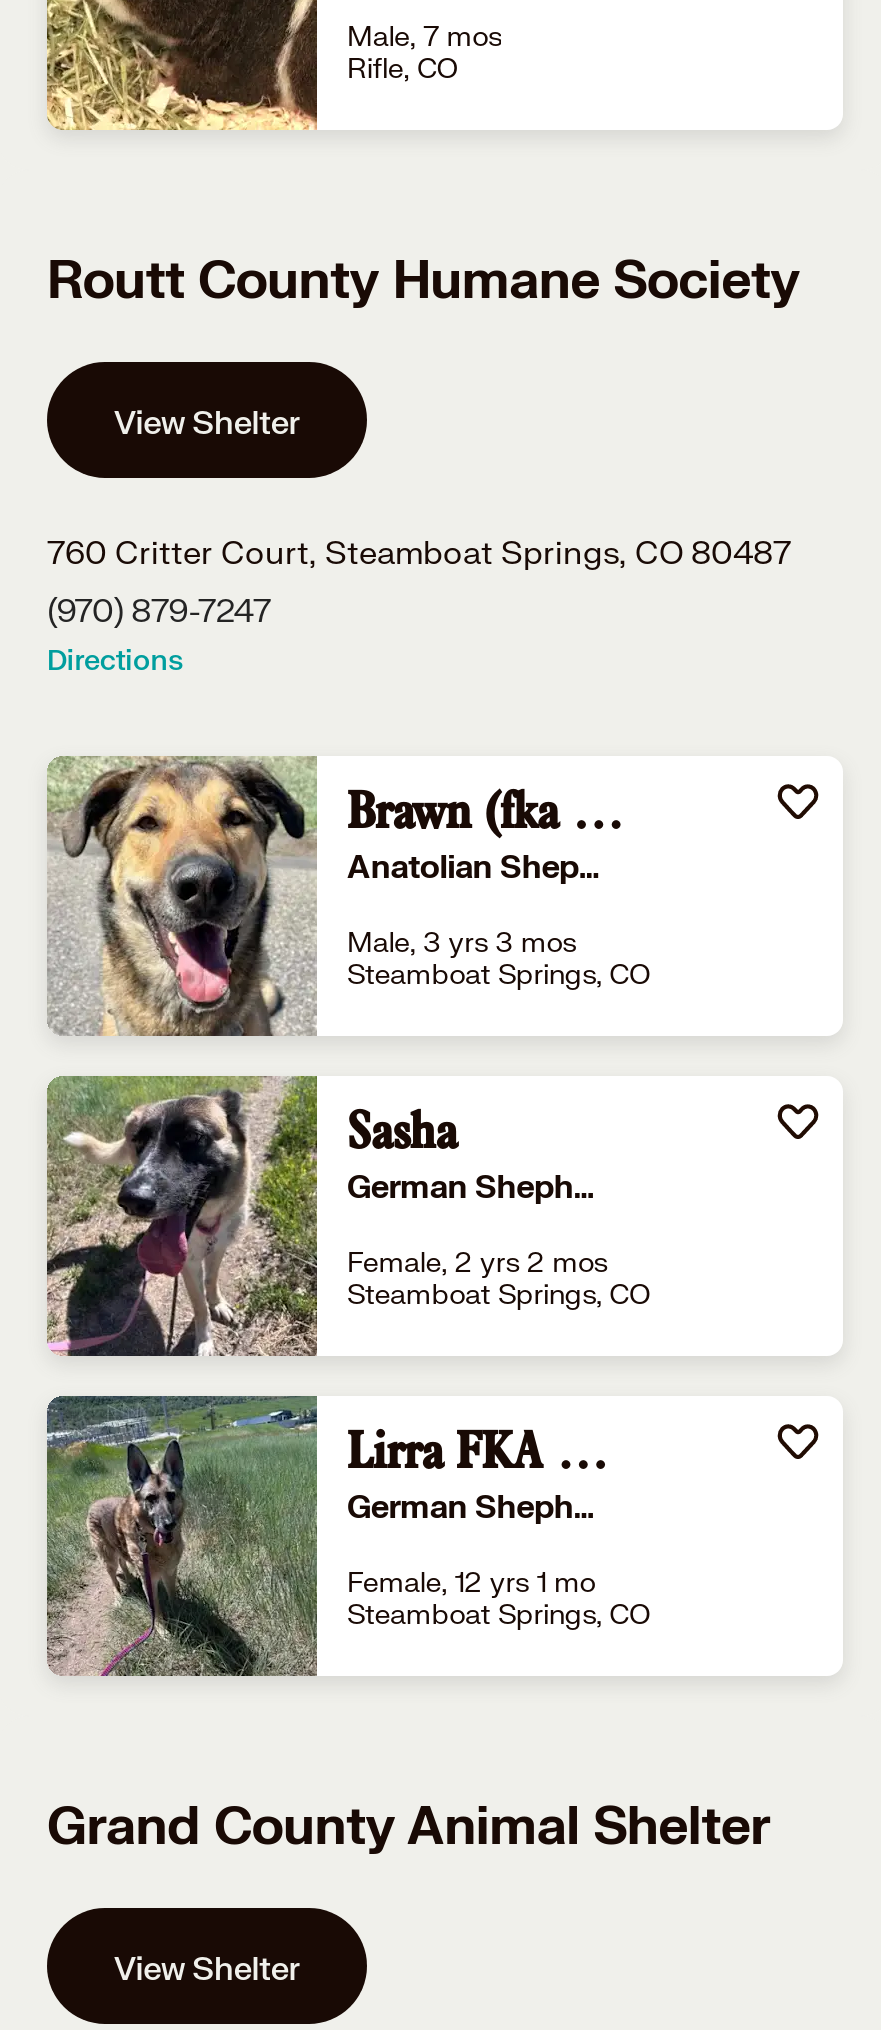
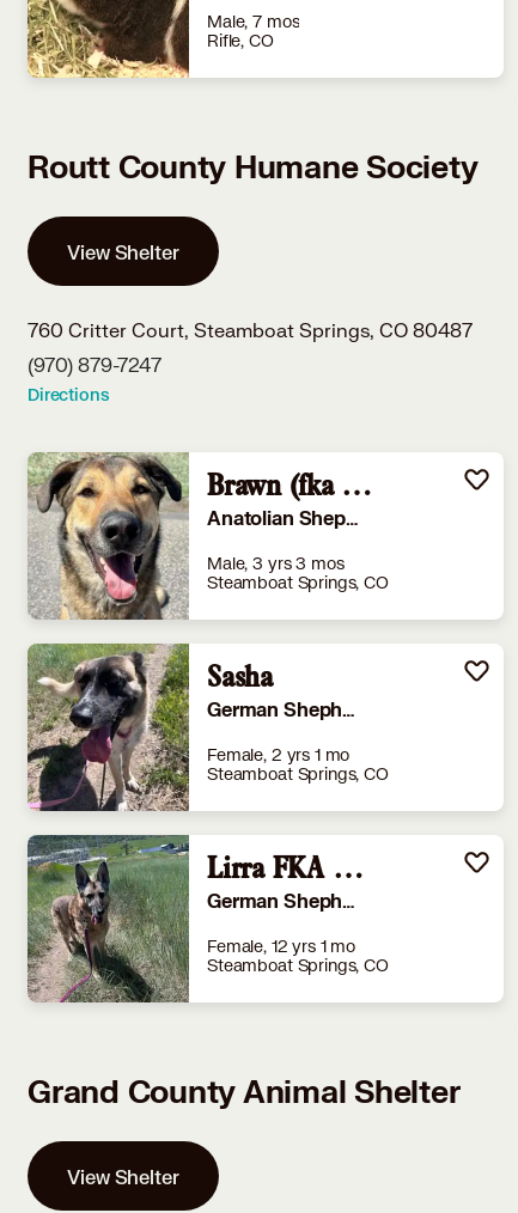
- Female, 2 yrs 2 mos
+ Female, 2 yrs 1 mo
